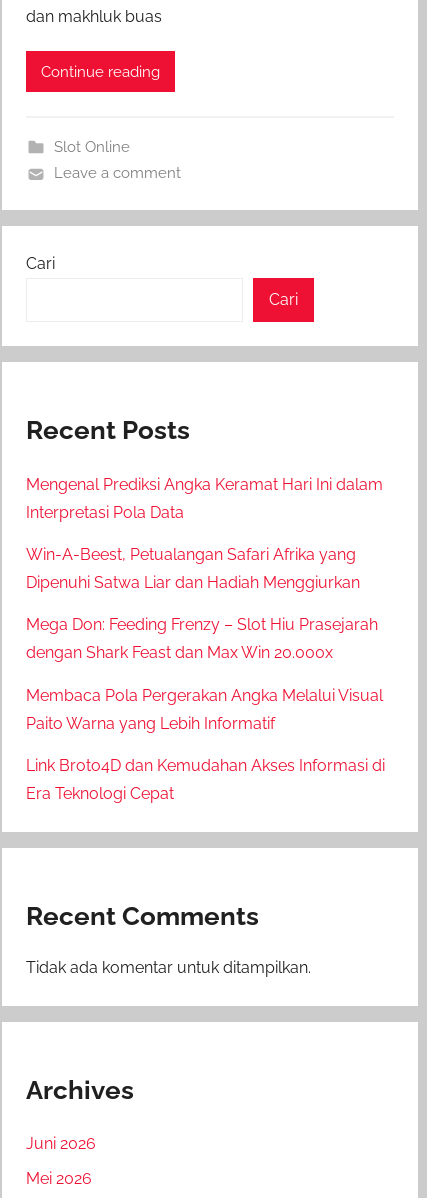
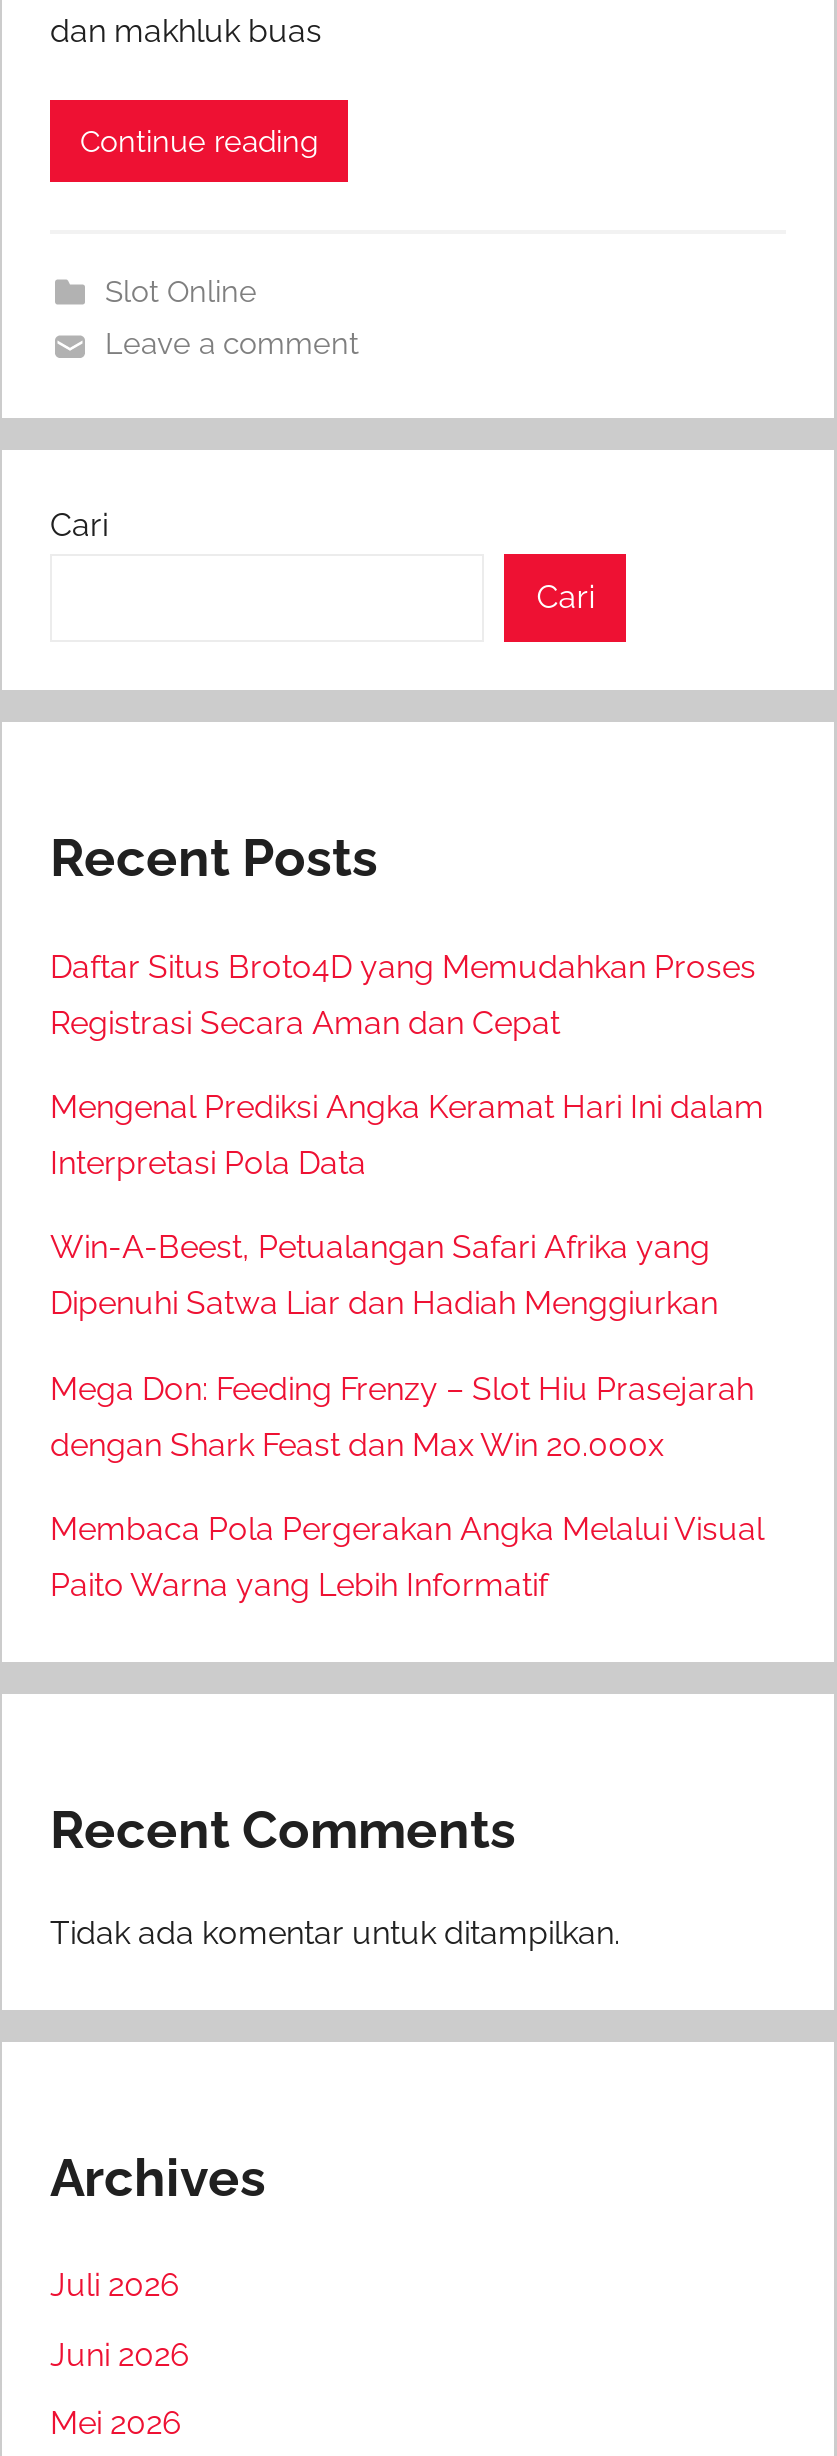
+ Daftar Situs Broto4D yang Memudahkan Proses
+ Registrasi Secara Aman dan Cepat

moved down: Mengenal Prediksi Angka Keramat Hari Ini dalam | Interpretasi Pola Data | Win-A-Beest, Petualangan Safari Afrika yang | Dipenuhi Satwa Liar dan Hadiah Menggiurkan | Mega Don: Feeding Frenzy – Slot Hiu Prasejarah | dengan Shark Feast dan Max Win 20.000x | Membaca Pola Pergerakan Angka Melalui Visual | Paito Warna yang Lebih Informatif

- Link Broto4D dan Kemudahan Akses Informasi di
- Era Teknologi Cepat

+ Juli 2026
